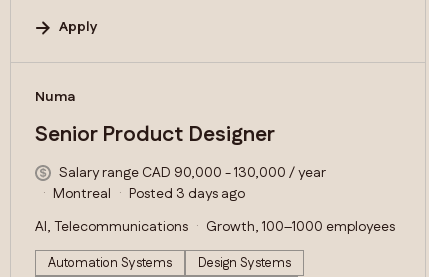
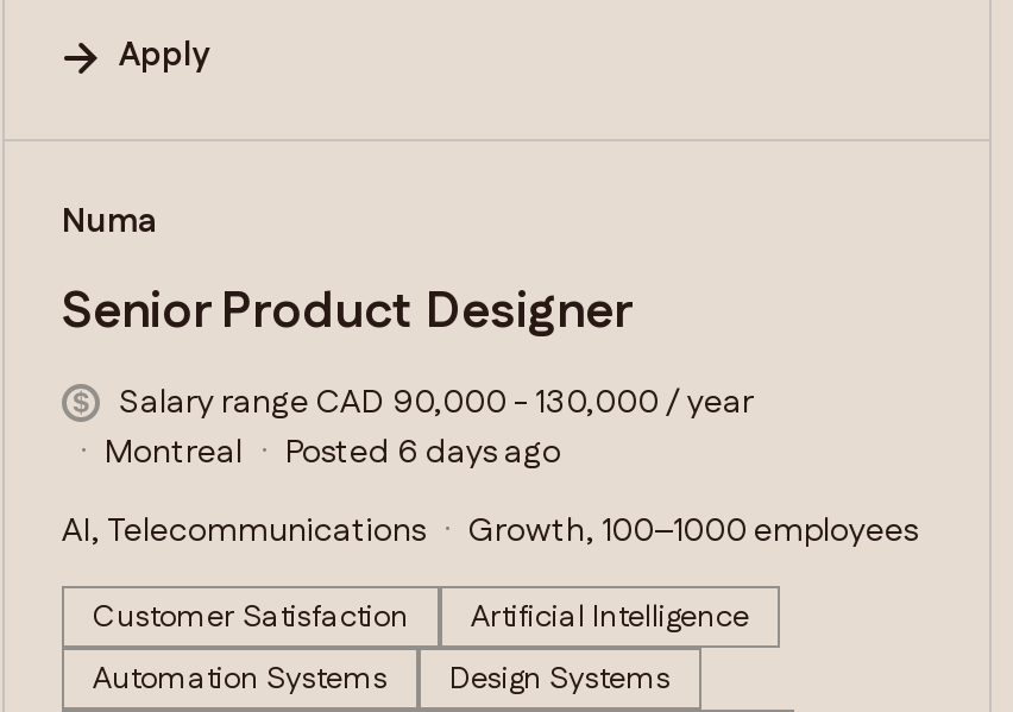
- Posted 3 days ago
+ Posted 6 days ago

+ Customer Satisfaction
+ Artificial Intelligence
